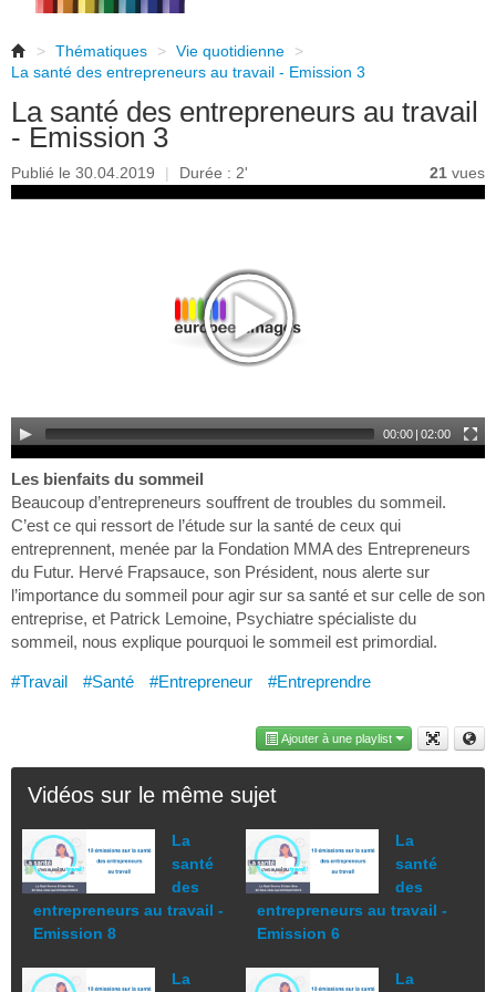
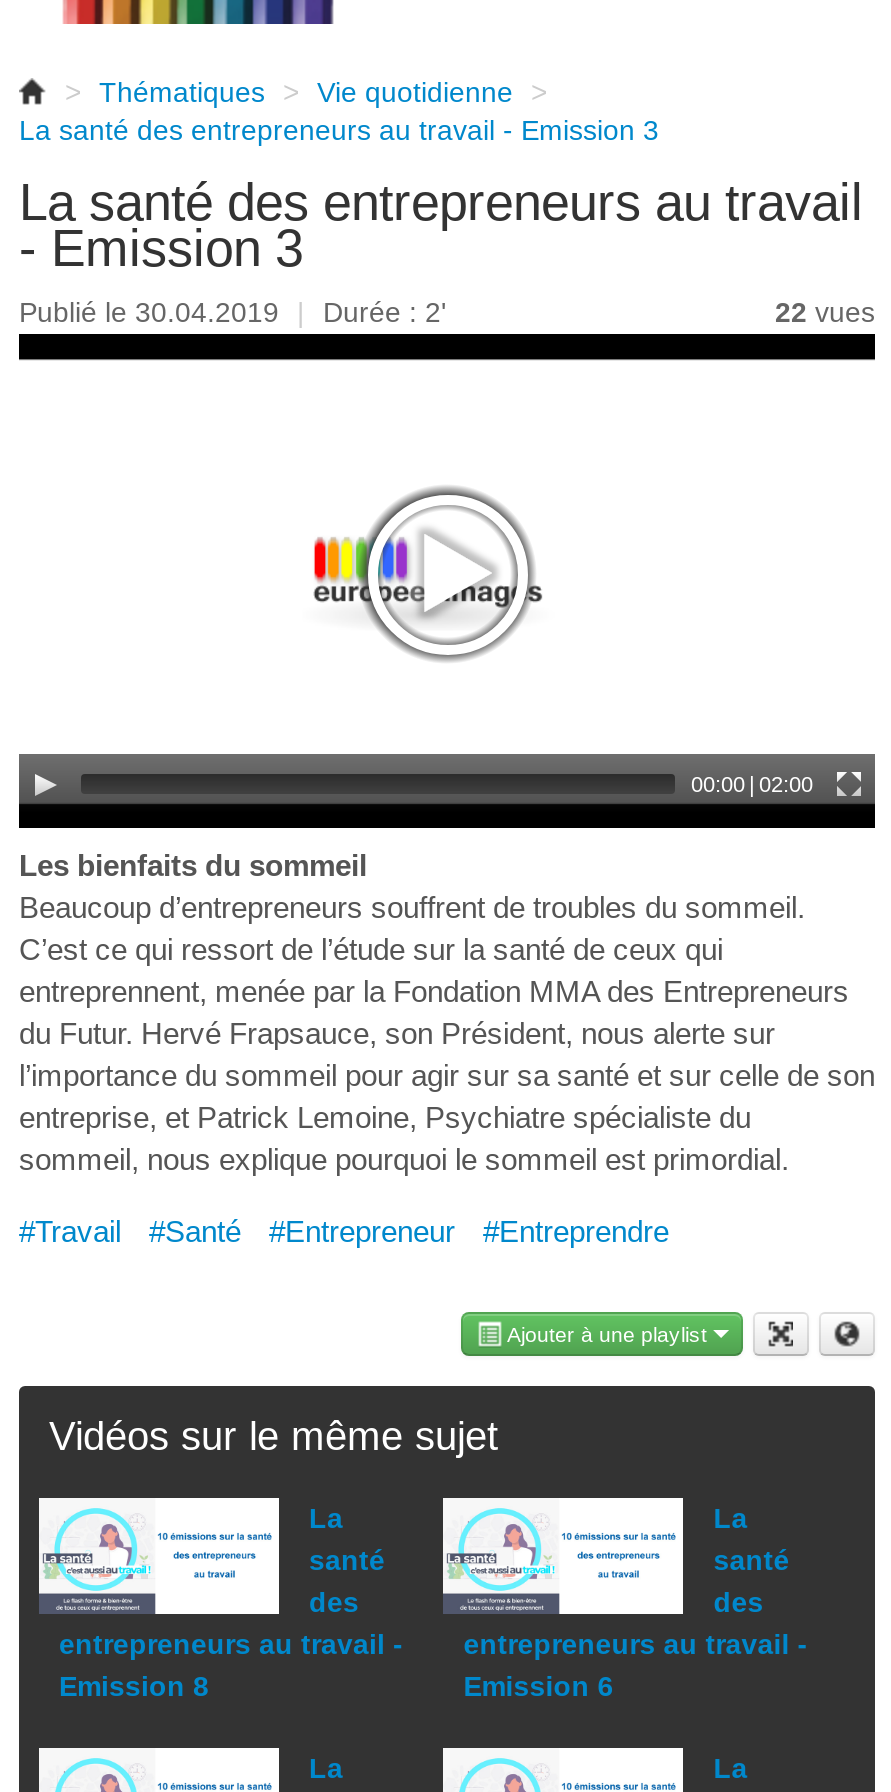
- 21 vues
+ 22 vues
